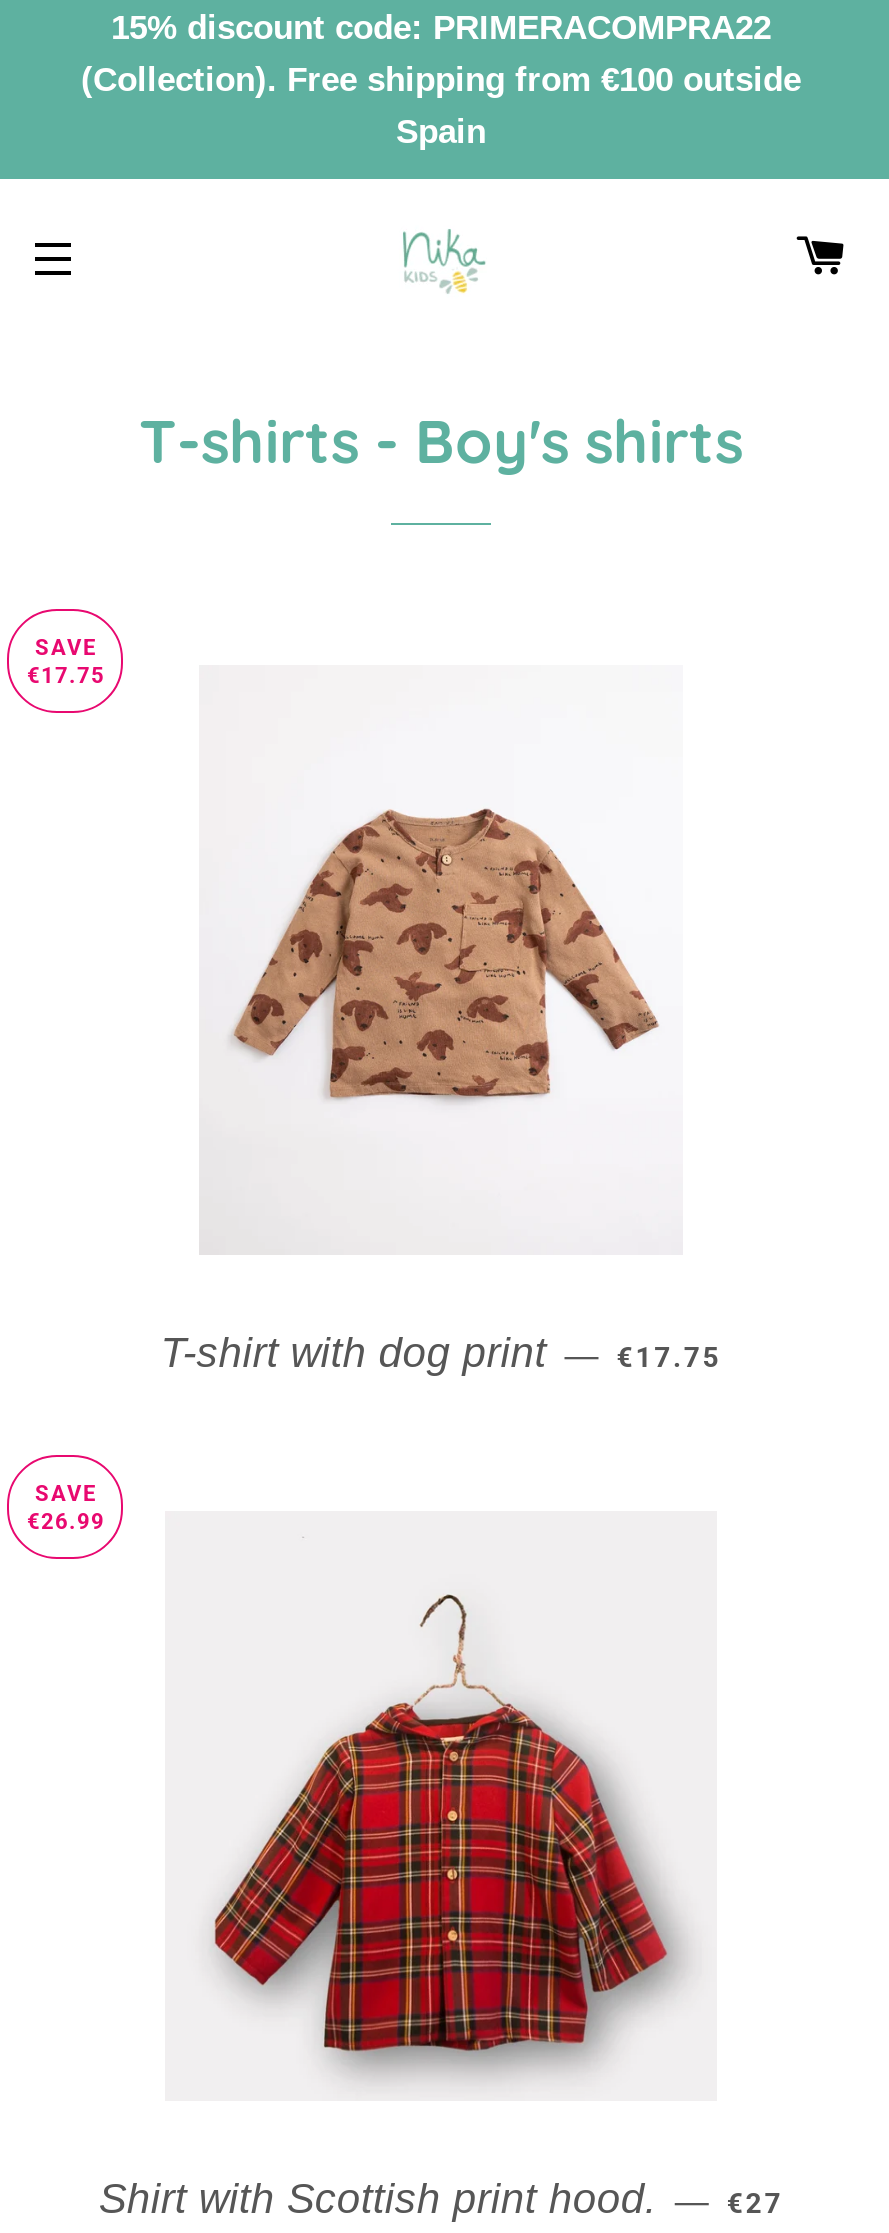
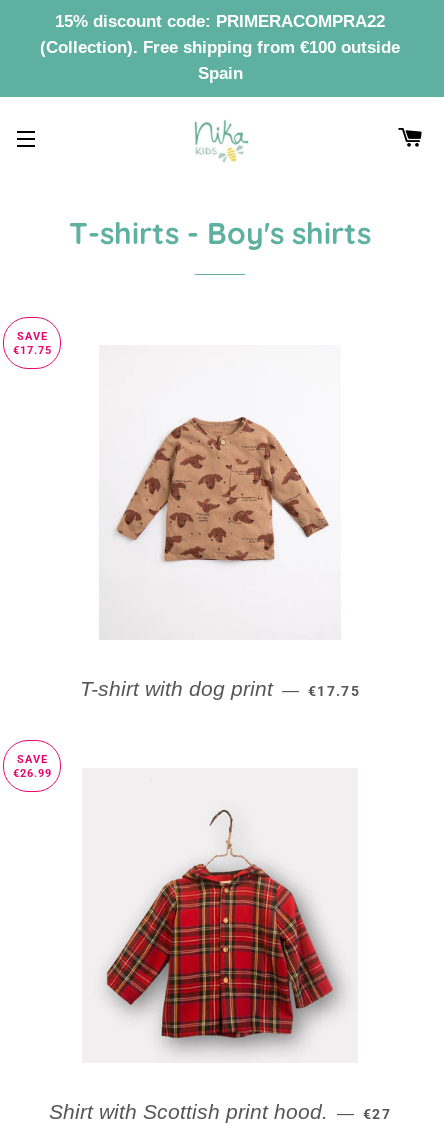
- [image]
+ [image]
